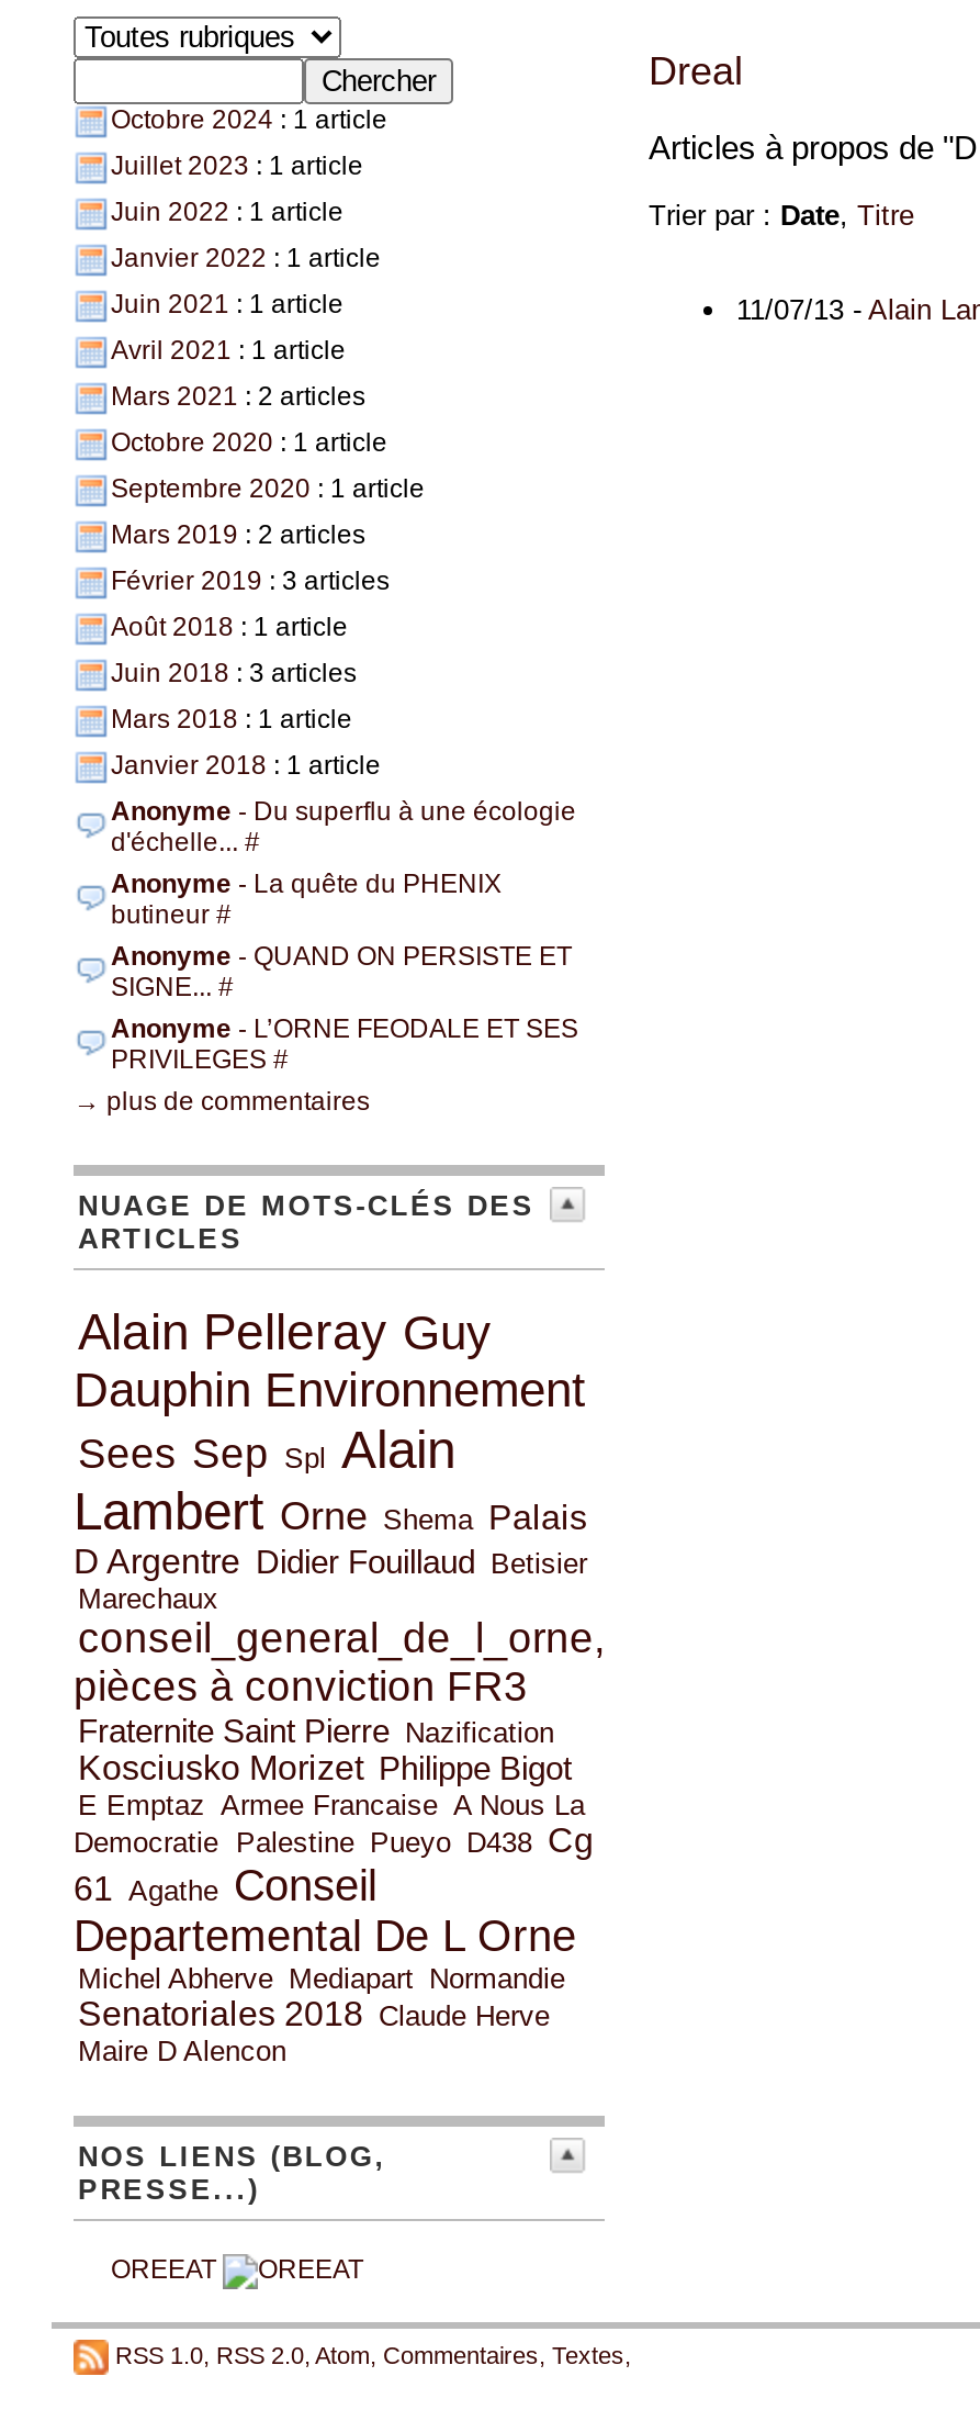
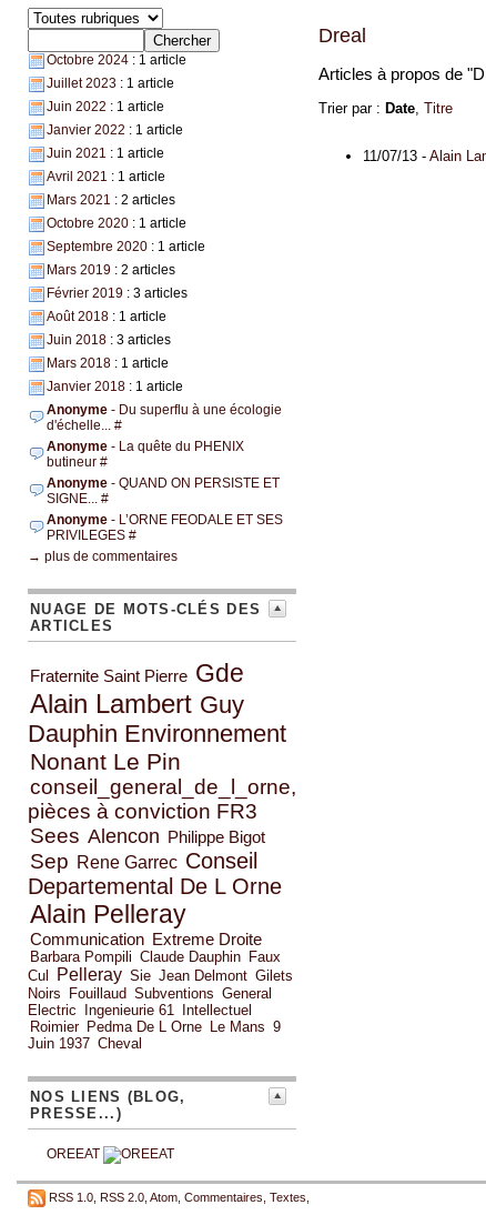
- Alain Pelleray Guy
+ Fraternite Saint Pierre Gde
+ Alain Lambert Guy

moved down: Dauphin Environnement

- Sees Sep Spl Alain
- Lambert Orne Shema Palais
- D Argentre Didier Fouillaud Betisier
- Marechaux
+ Nonant Le Pin

moved up: conseil_general_de_l_orne, | pièces à conviction FR3

- Fraternite Saint Pierre Nazification
- Kosciusko Morizet Philippe Bigot
- E Emptaz Armee Francaise A Nous La
- Democratie Palestine Pueyo D438 Cg
- 61 Agathe Conseil
+ Sees Alencon Philippe Bigot
+ Sep Rene Garrec Conseil

moved up: Departemental De L Orne

- Michel Abherve Mediapart Normandie
- Senatoriales 2018 Claude Herve
- Maire D Alencon
+ Alain Pelleray
+ Communication Extreme Droite
+ Barbara Pompili Claude Dauphin Faux
+ Cul Pelleray Sie Jean Delmont Gilets
+ Noirs Fouillaud Subventions General
+ Electric Ingenieurie 61 Intellectuel
+ Roimier Pedma De L Orne Le Mans 9
+ Juin 1937 Cheval
